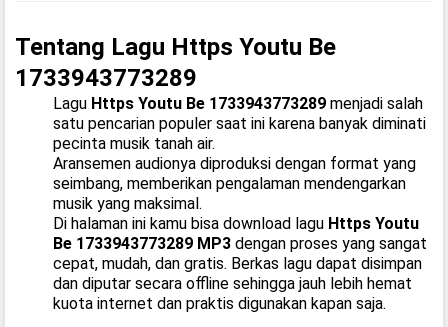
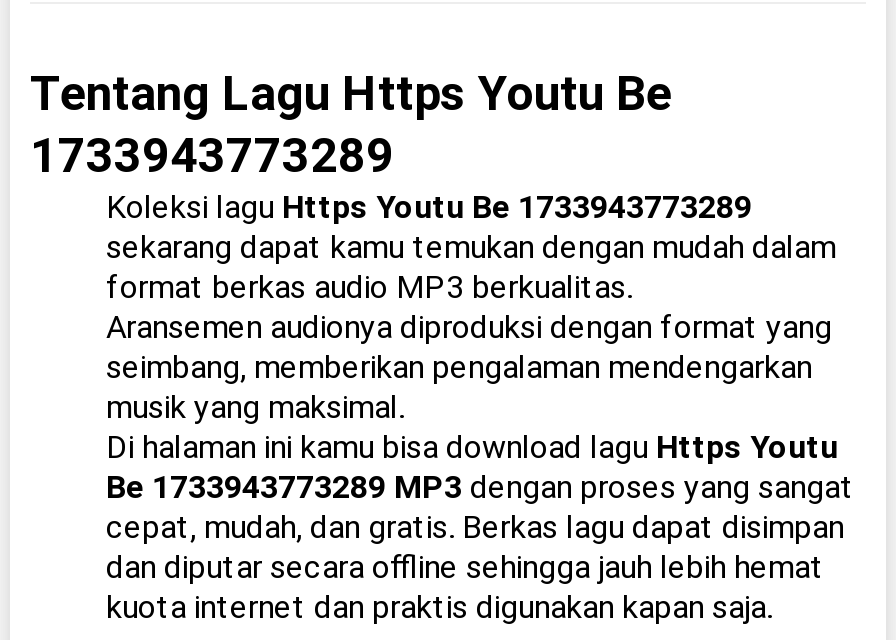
- Lagu Https Youtu Be 1733943773289 menjadi salah
- satu pencarian populer saat ini karena banyak diminati
- pecinta musik tanah air.
+ Koleksi lagu Https Youtu Be 1733943773289
+ sekarang dapat kamu temukan dengan mudah dalam
+ format berkas audio MP3 berkualitas.
